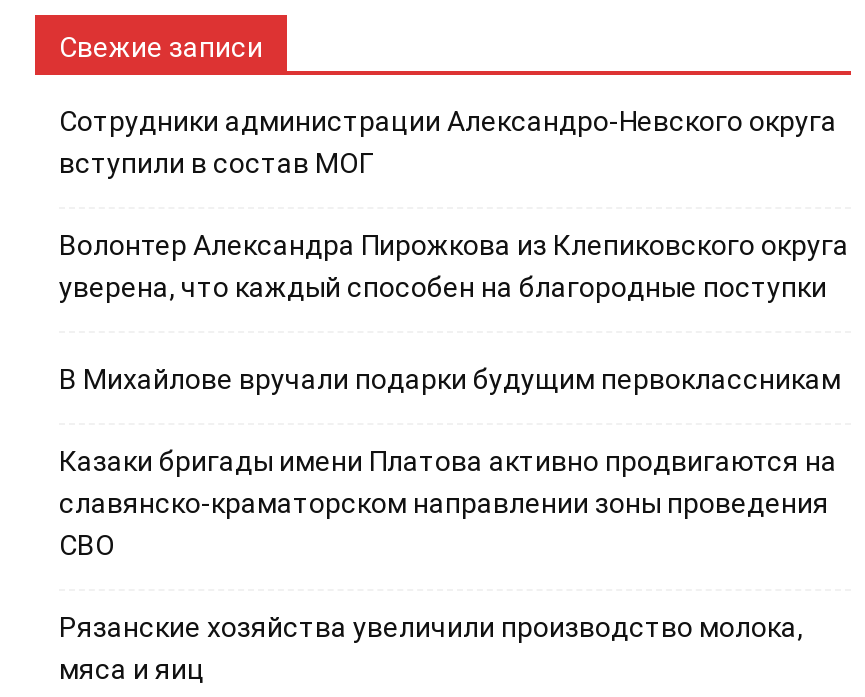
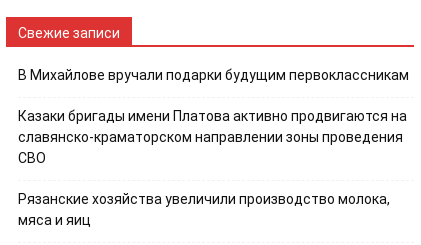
- Сотрудники администрации Александро-Невского округа
- вступили в состав МОГ
- Волонтер Александра Пирожкова из Клепиковского округа
- уверена, что каждый способен на благородные поступки
